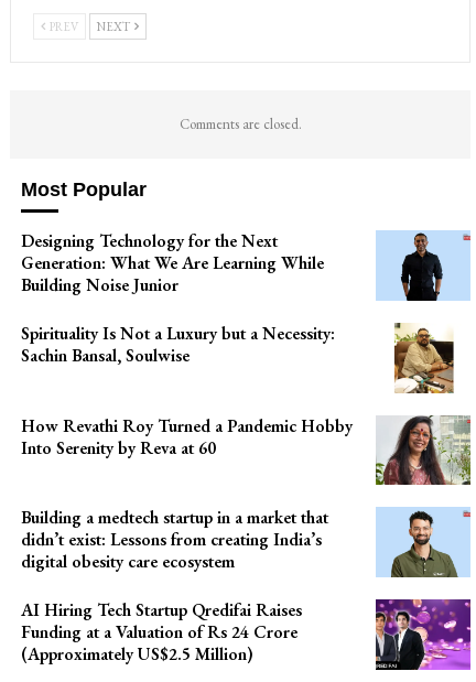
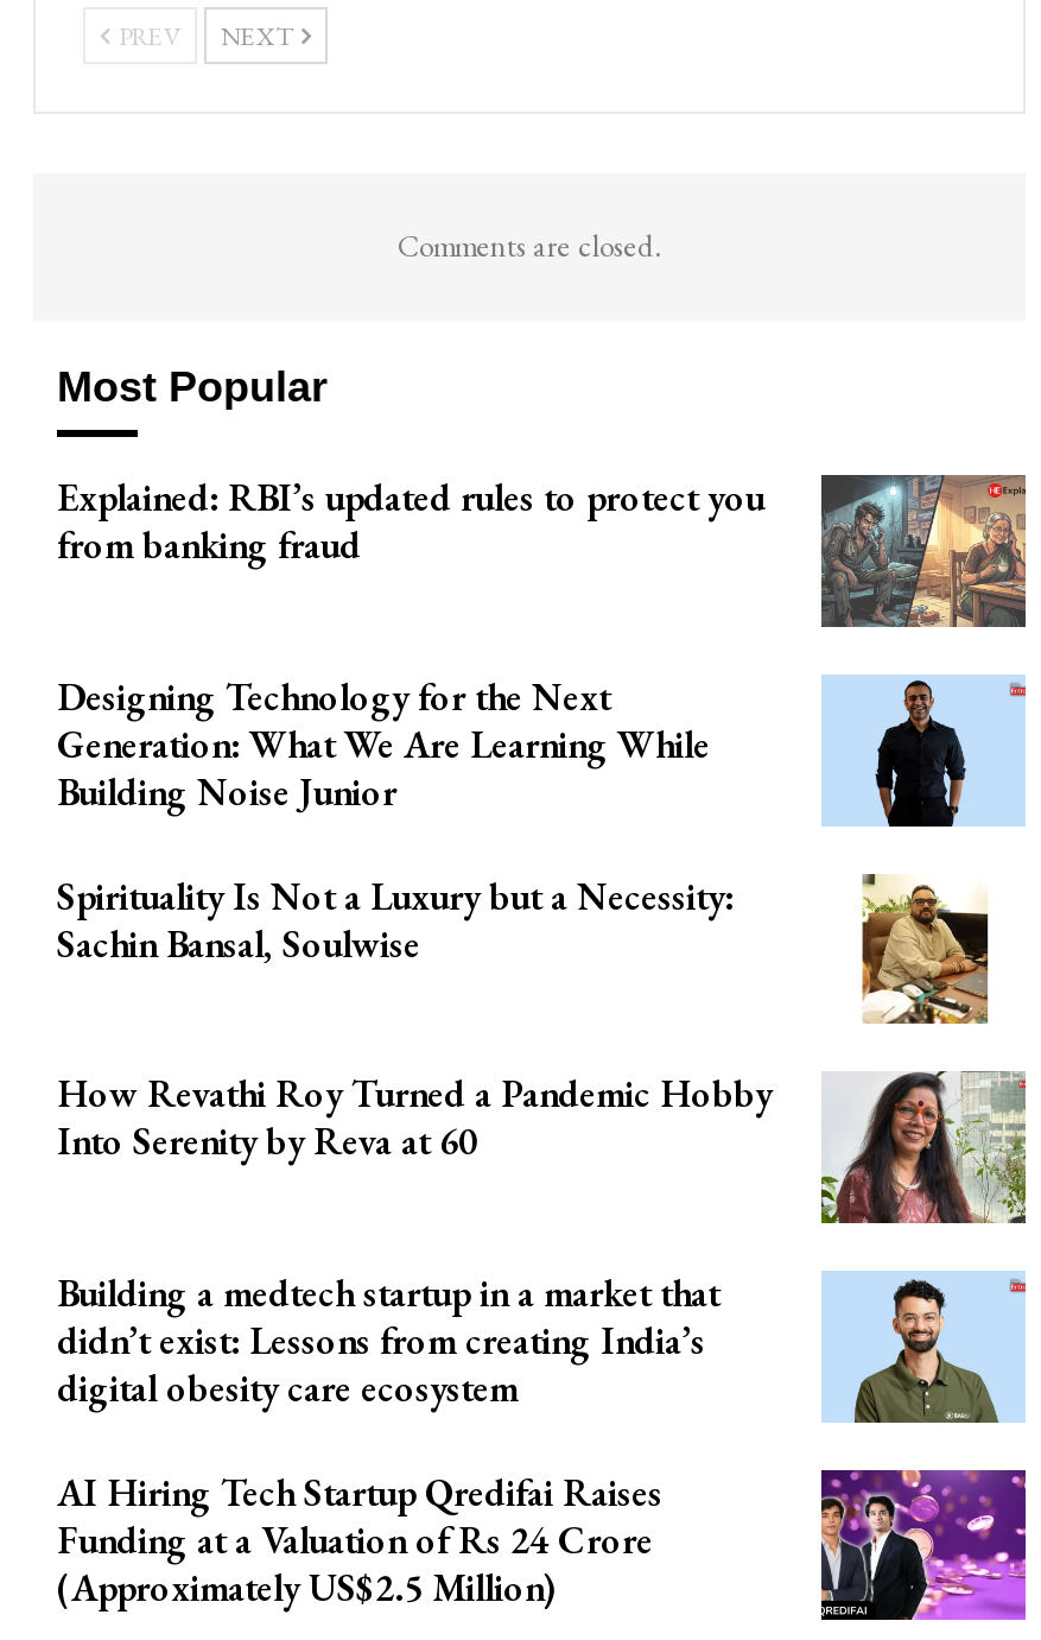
+ [image]
+ Explained: RBI’s updated rules to protect you
+ from banking fraud
